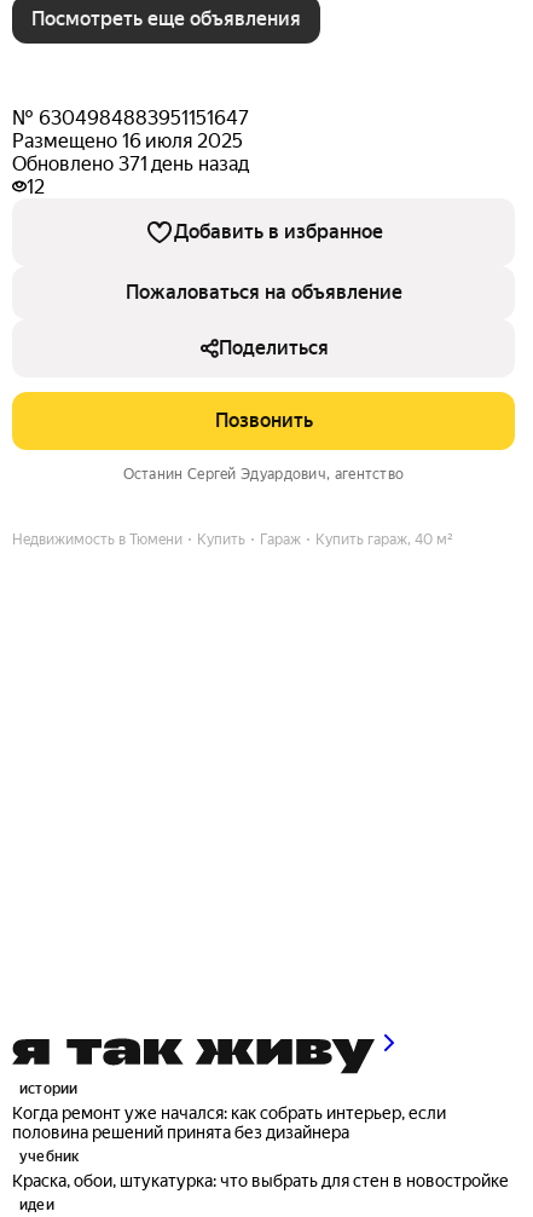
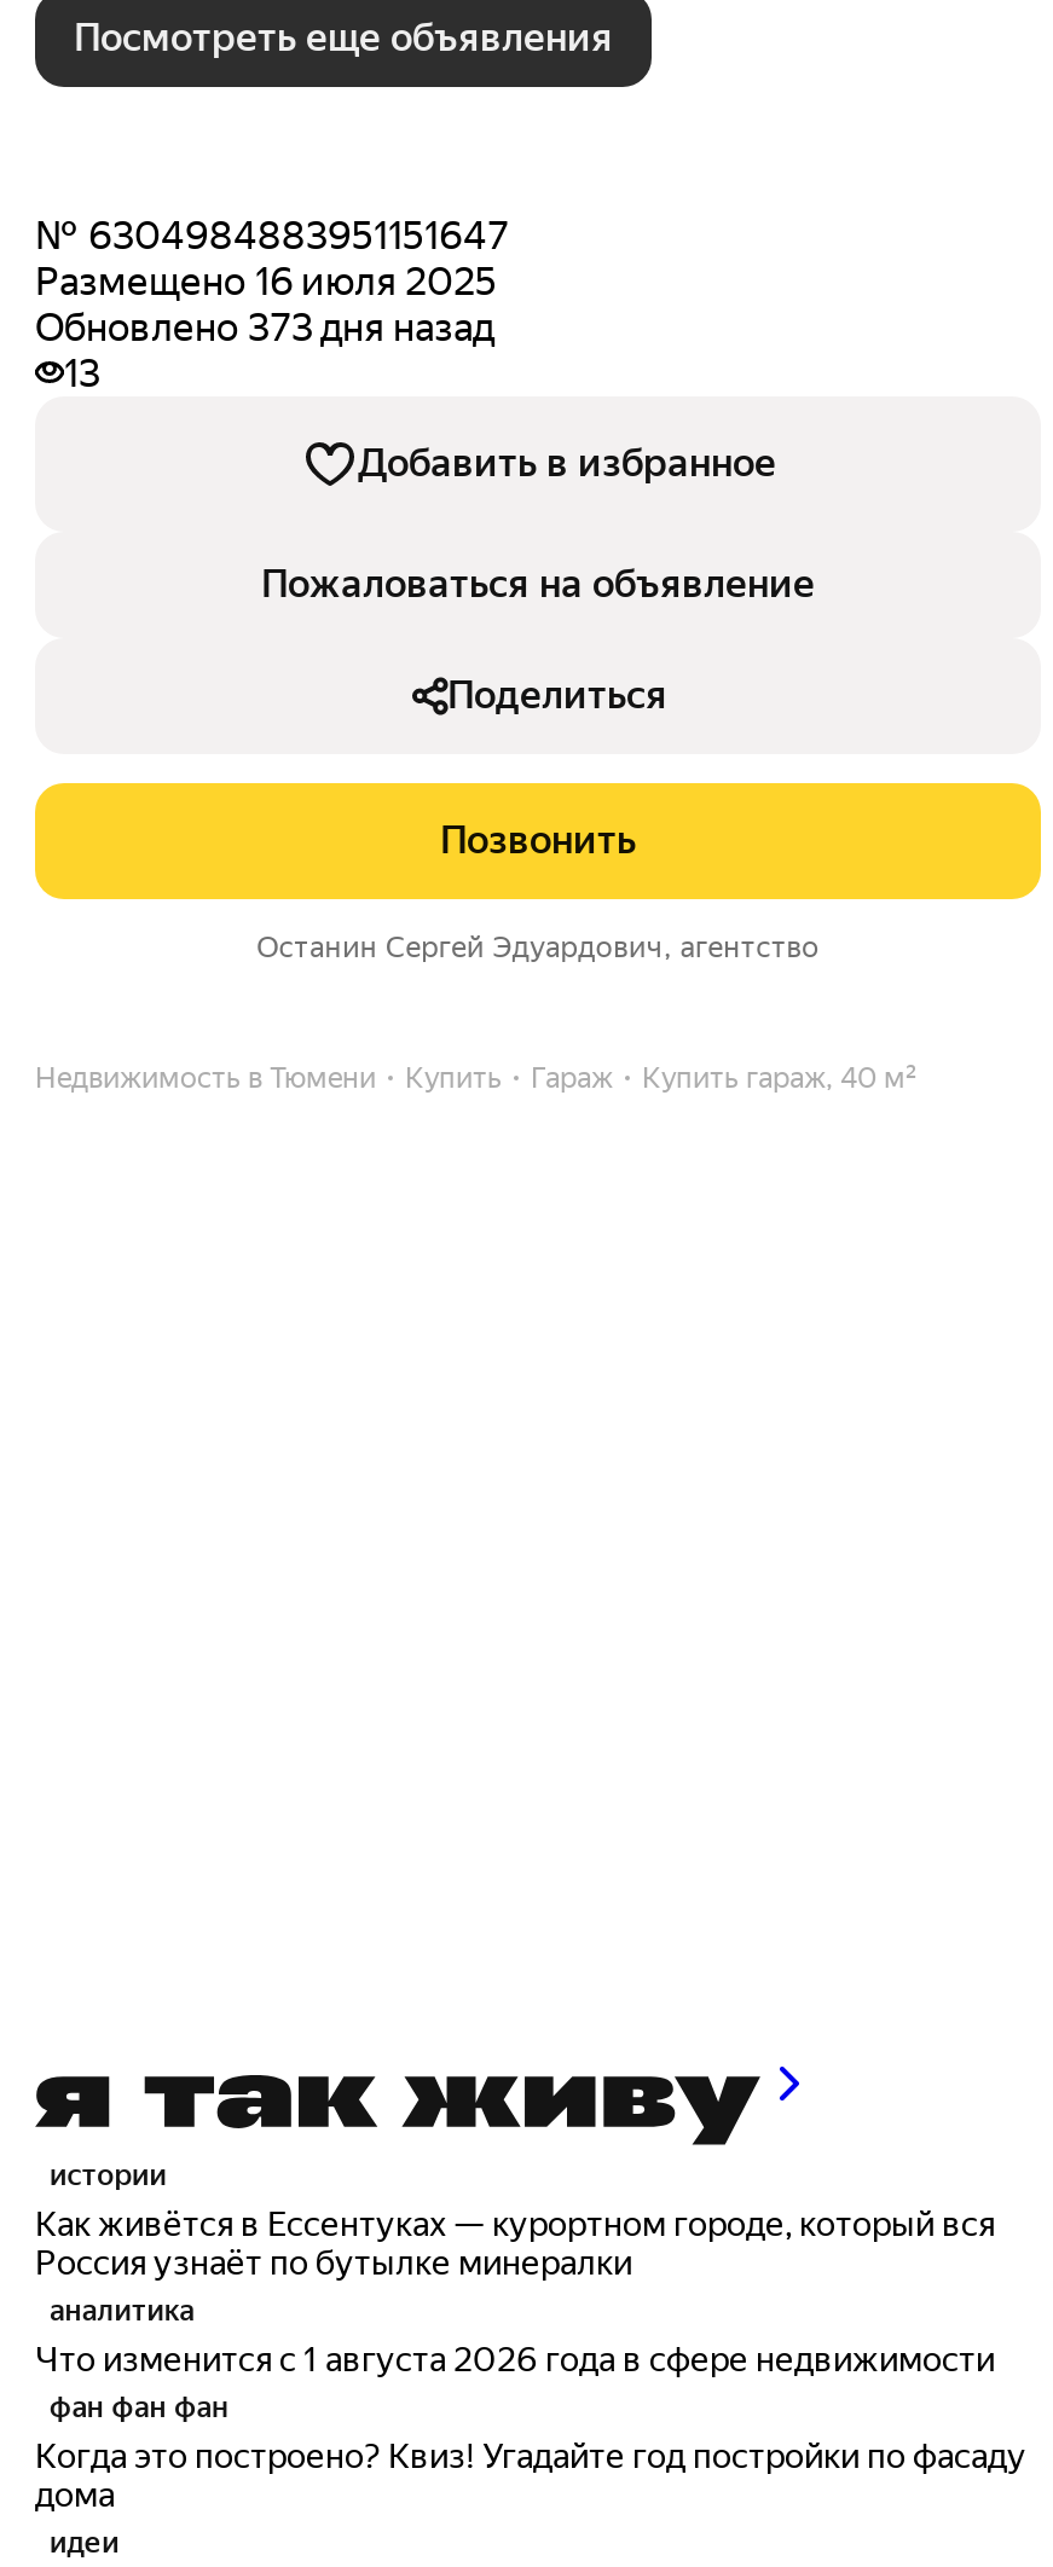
- Обновлено 371 день назад
+ Обновлено 373 дня назад

- 12
+ 13

- Когда ремонт уже начался: как собрать интерьер, если
- половина решений принята без дизайнера
- учебник
- Краска, обои, штукатурка: что выбрать для стен в новостройке
+ Как живётся в Ессентуках — курортном городе, который вся
+ Россия узнаёт по бутылке минералки
+ аналитика
+ Что изменится с 1 августа 2026 года в сфере недвижимости
+ фан фан фан
+ Когда это построено? Квиз! Угадайте год постройки по фасаду
+ дома
